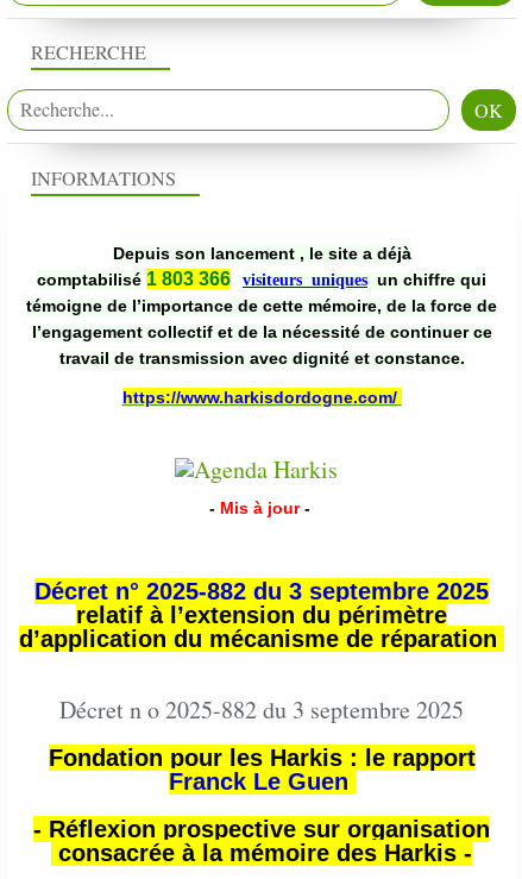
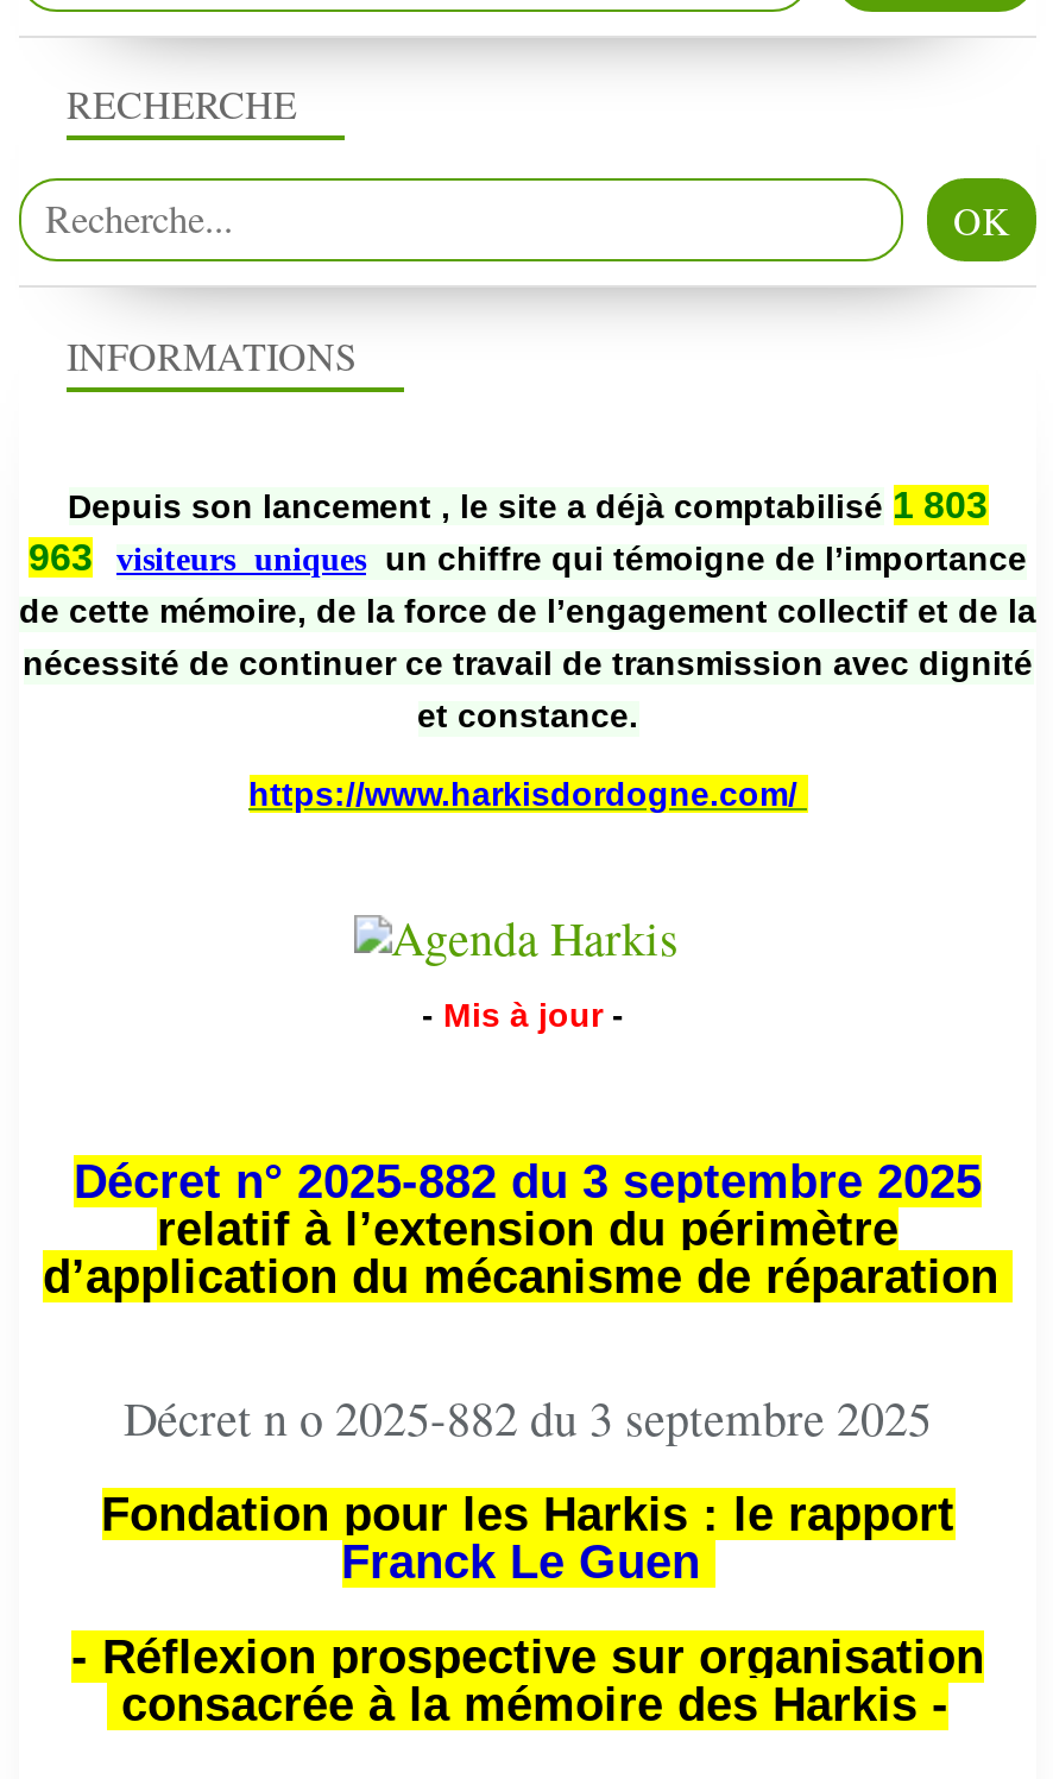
- Depuis son lancement , le site a déjà
- comptabilisé 1 803 366
- visiteurs uniques un chiffre qui
- témoigne de l’importance de cette mémoire, de la force de
- l’engagement collectif et de la nécessité de continuer ce
- travail de transmission avec dignité et constance.
+ Depuis son lancement , le site a déjà comptabilisé 1 803
+ 963
+ visiteurs uniques un chiffre qui témoigne de l’importance
+ de cette mémoire, de la force de l’engagement collectif et de la
+ nécessité de continuer ce travail de transmission avec dignité
+ et constance.
